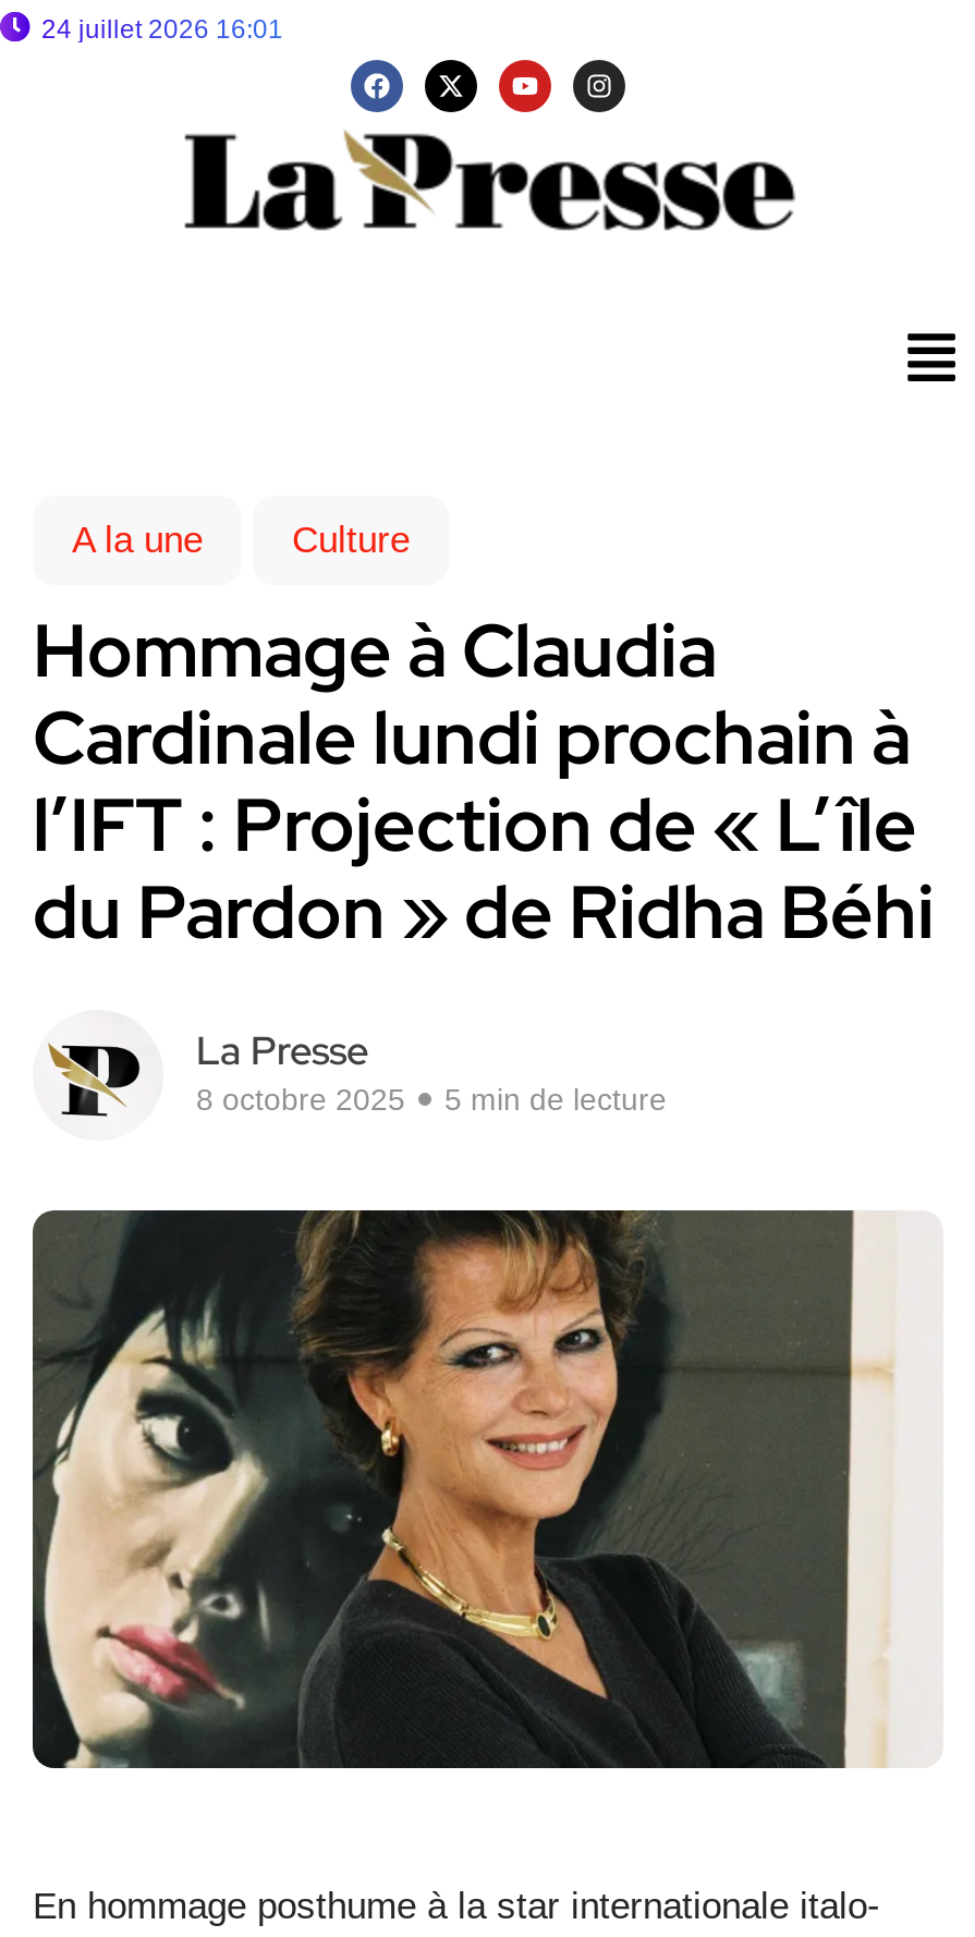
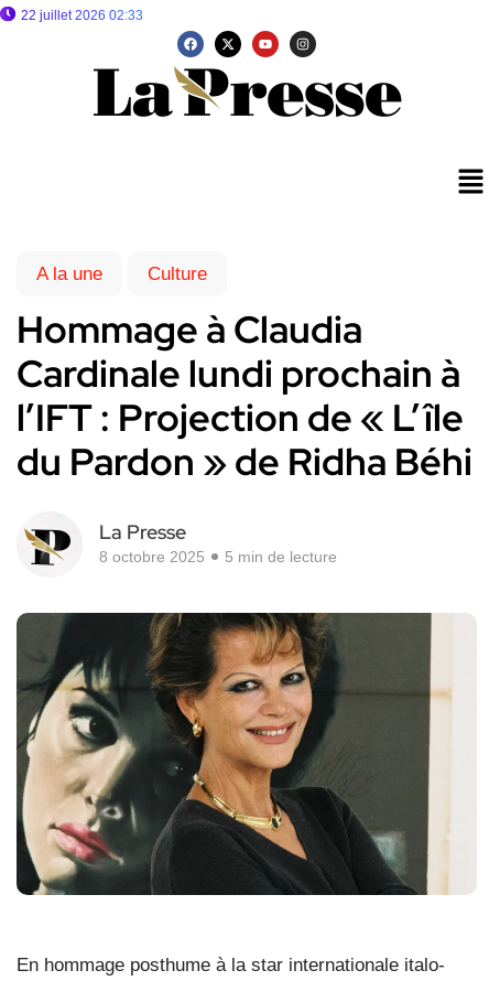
- 24 juillet 2026 16:01
+ 22 juillet 2026 02:33
